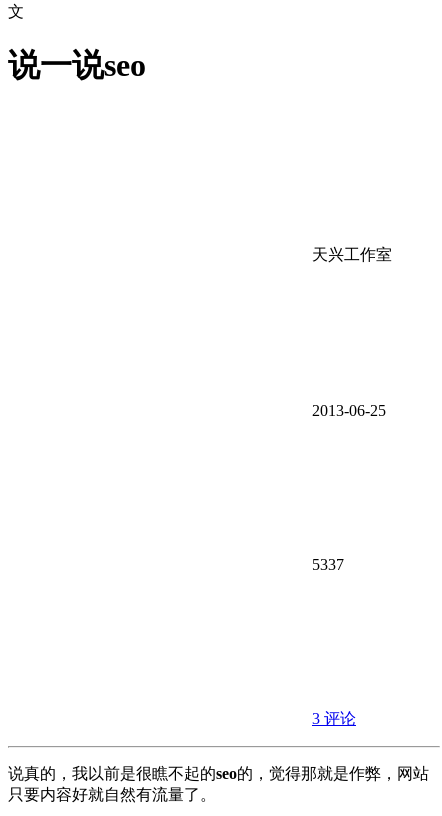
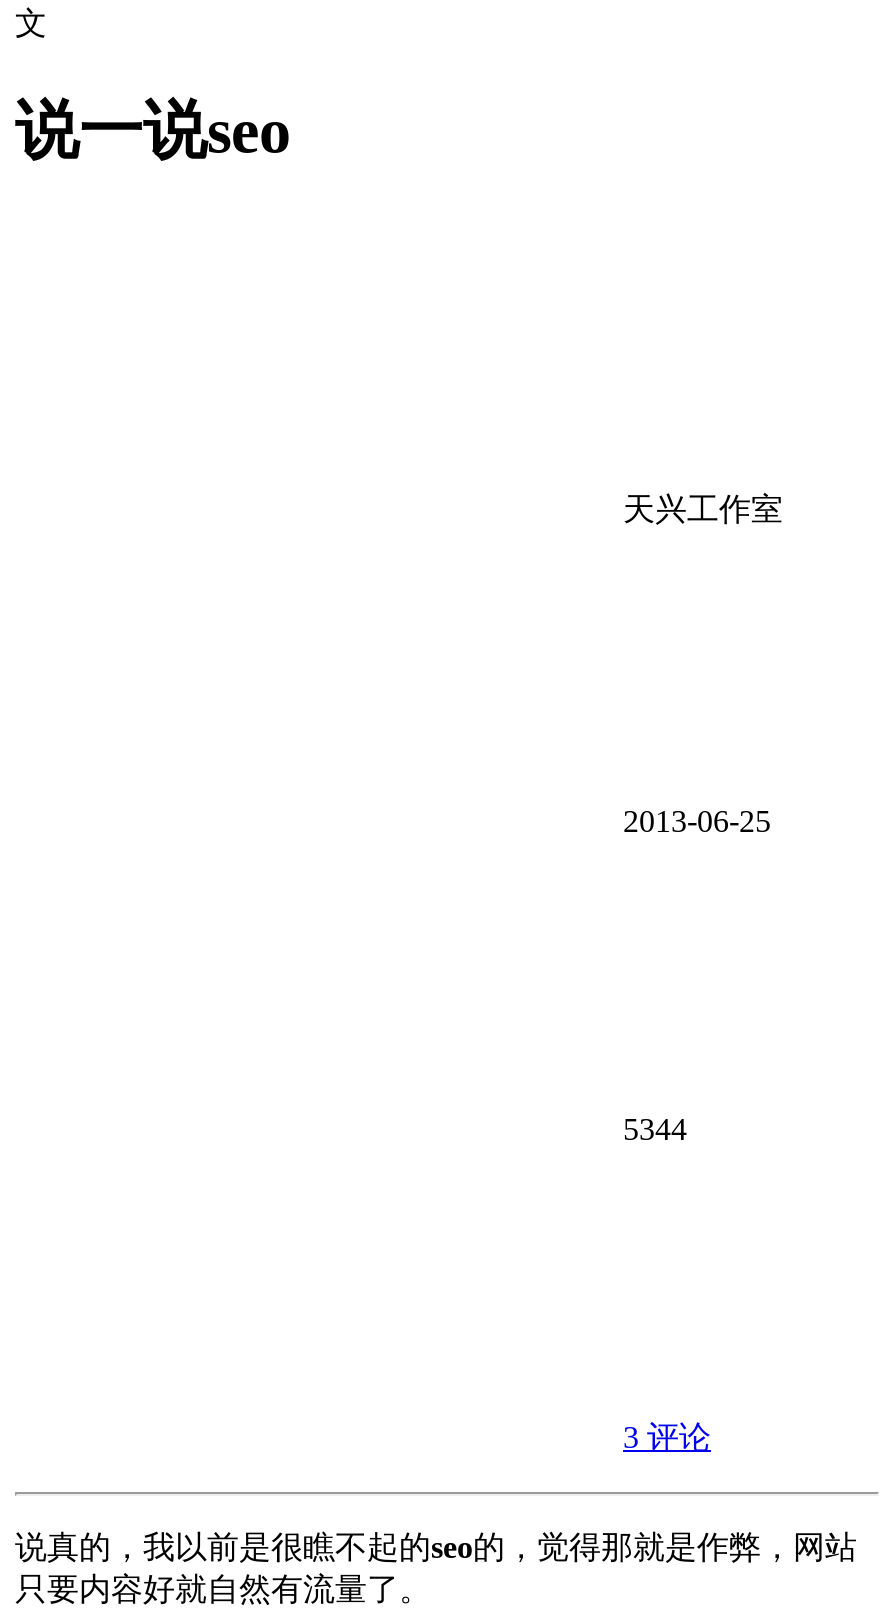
- 5337
+ 5344
